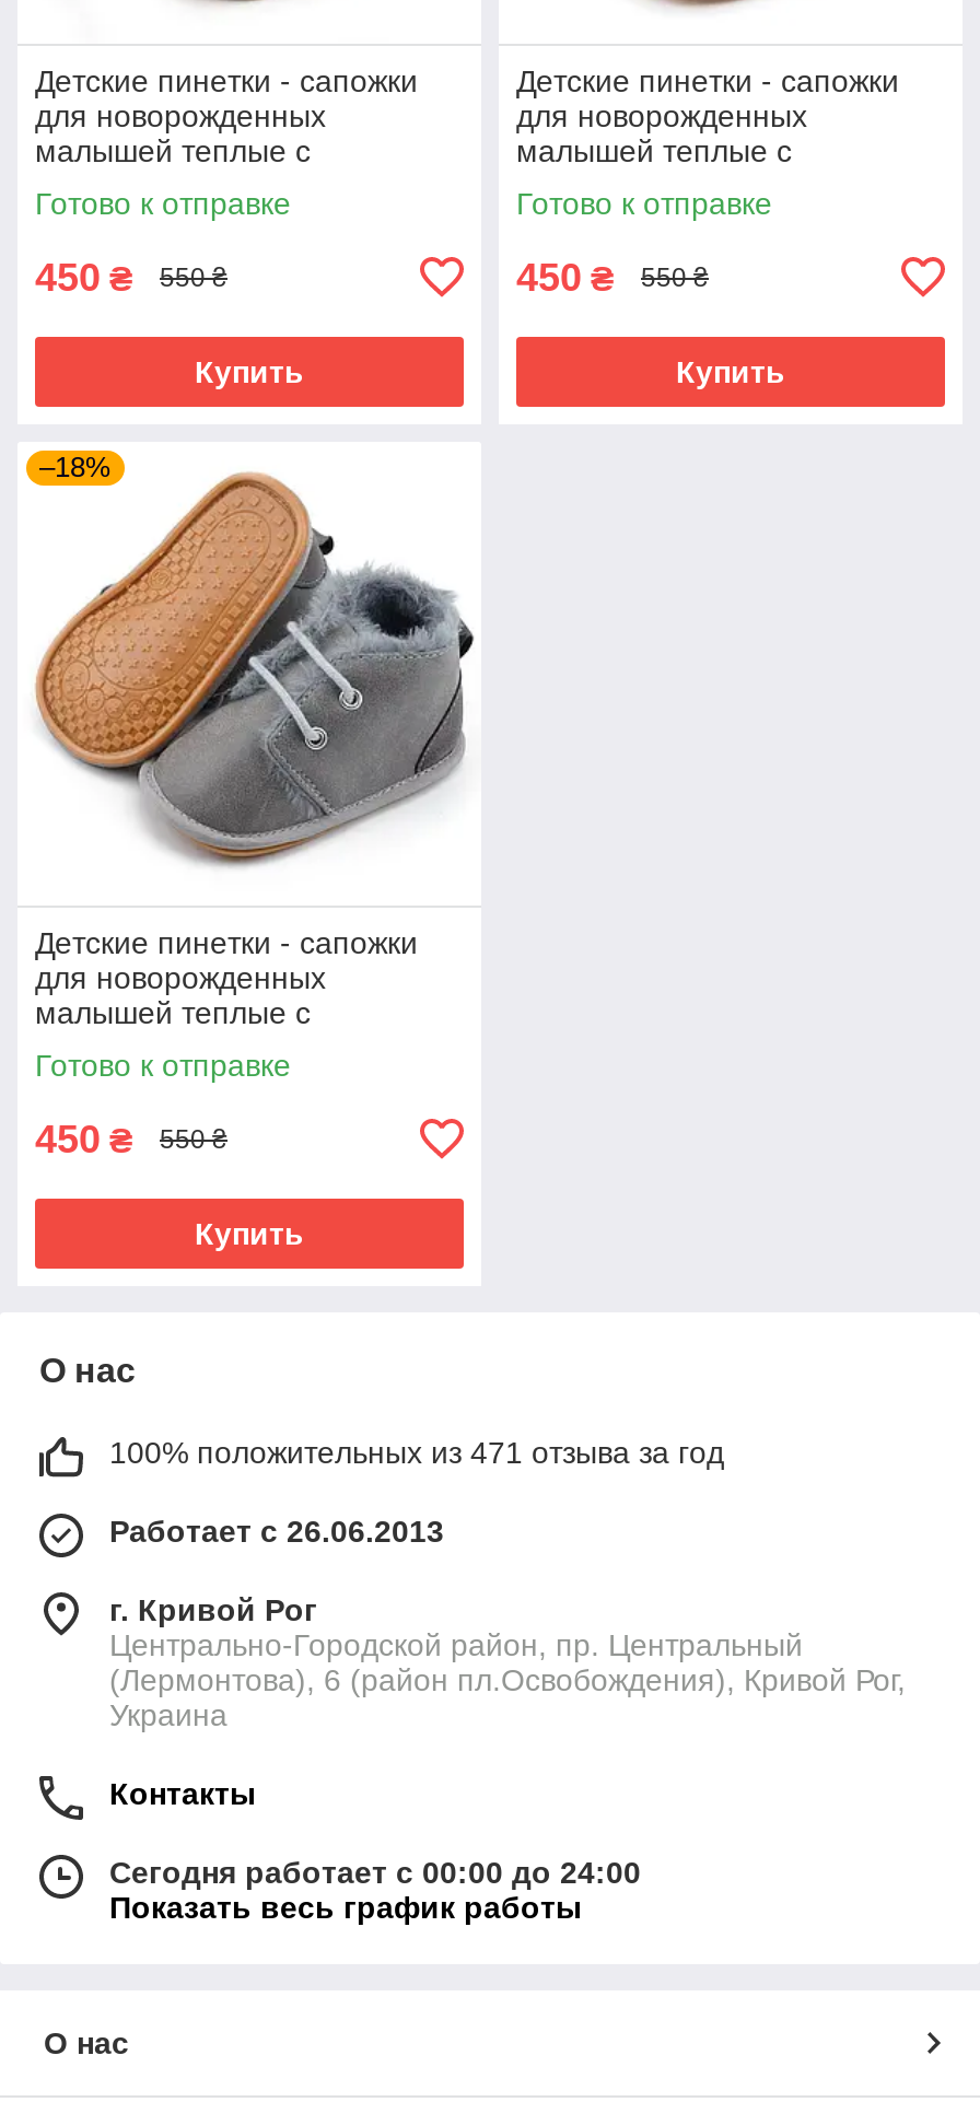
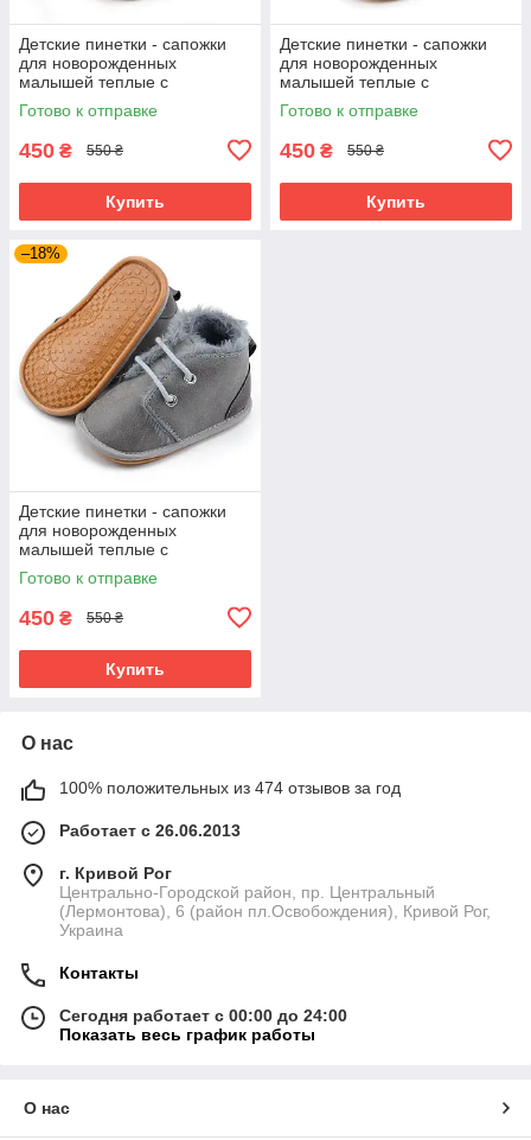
- 100% положительных из 471 отзыва за год
+ 100% положительных из 474 отзывов за год
